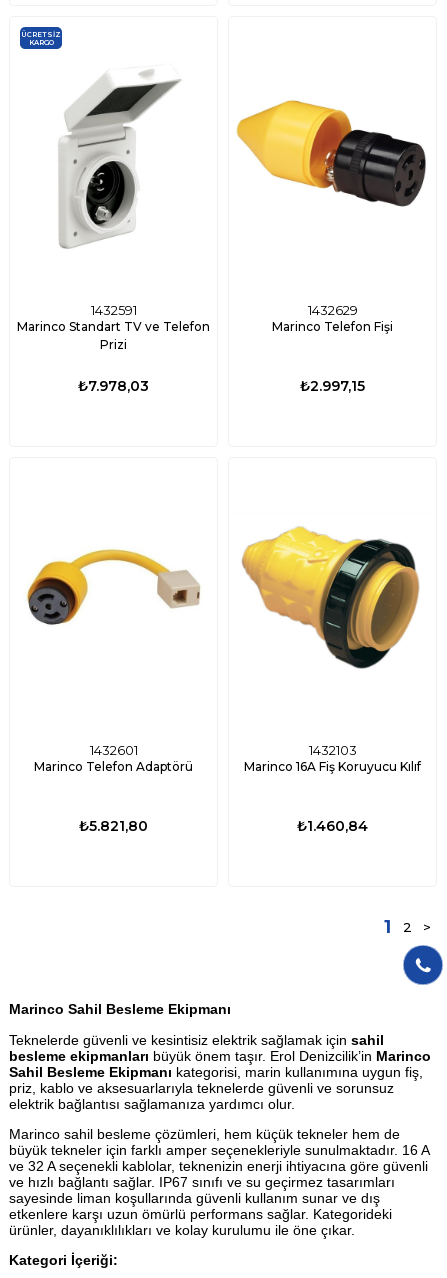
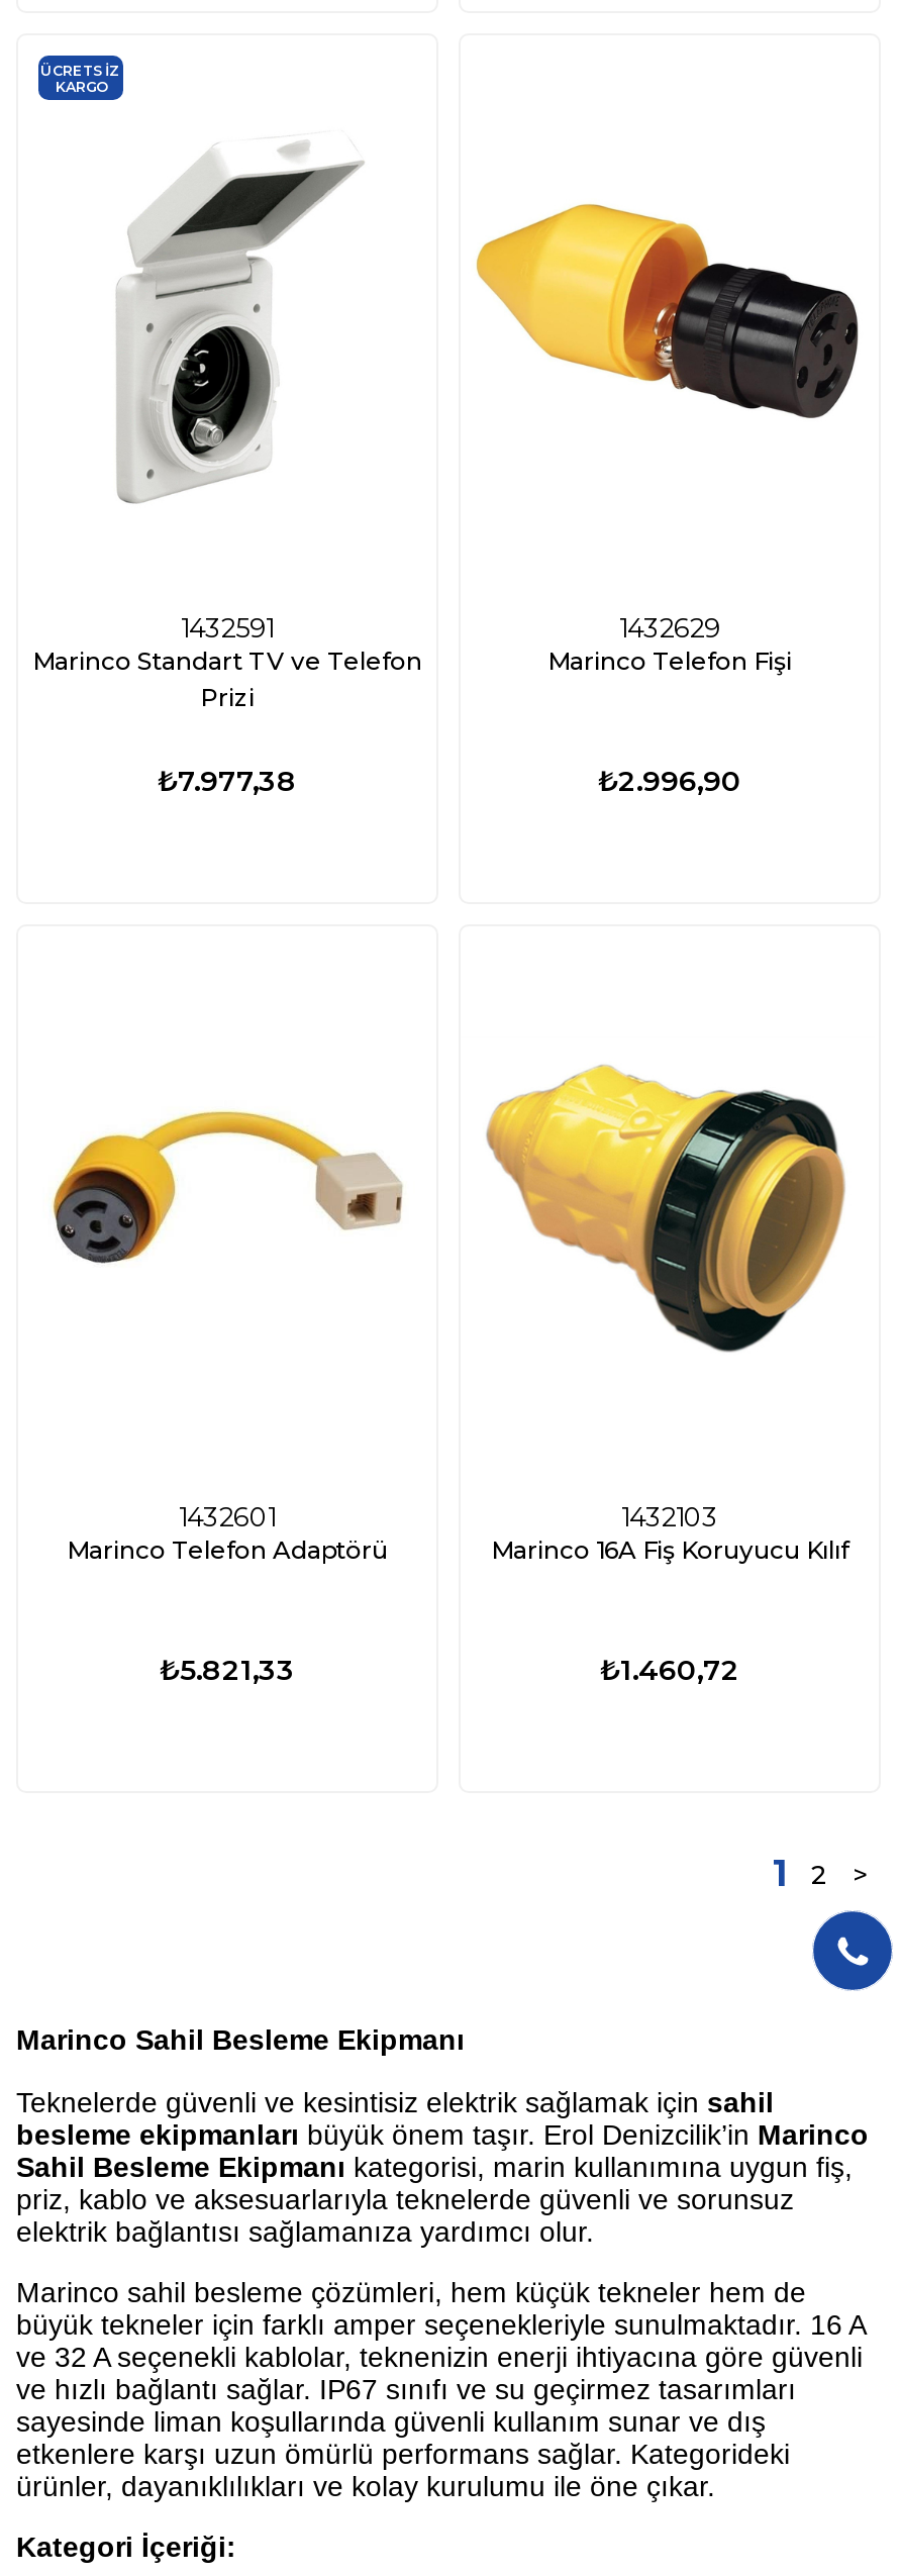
- ₺7.978,03
+ ₺7.977,38

- ₺2.997,15
+ ₺2.996,90

- ₺5.821,80
+ ₺5.821,33

- ₺1.460,84
+ ₺1.460,72
